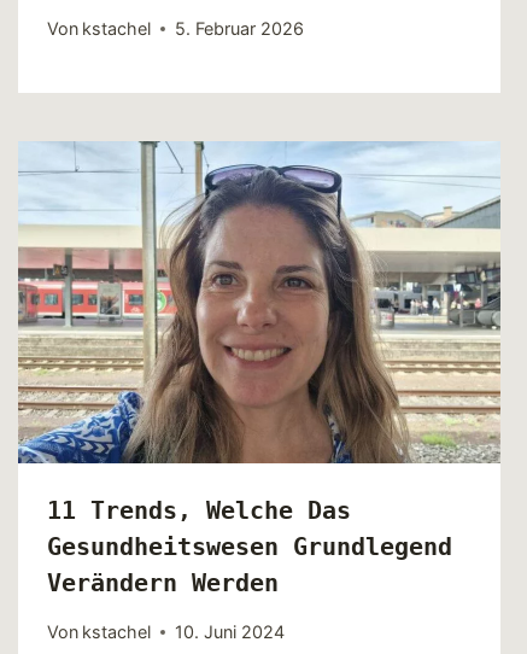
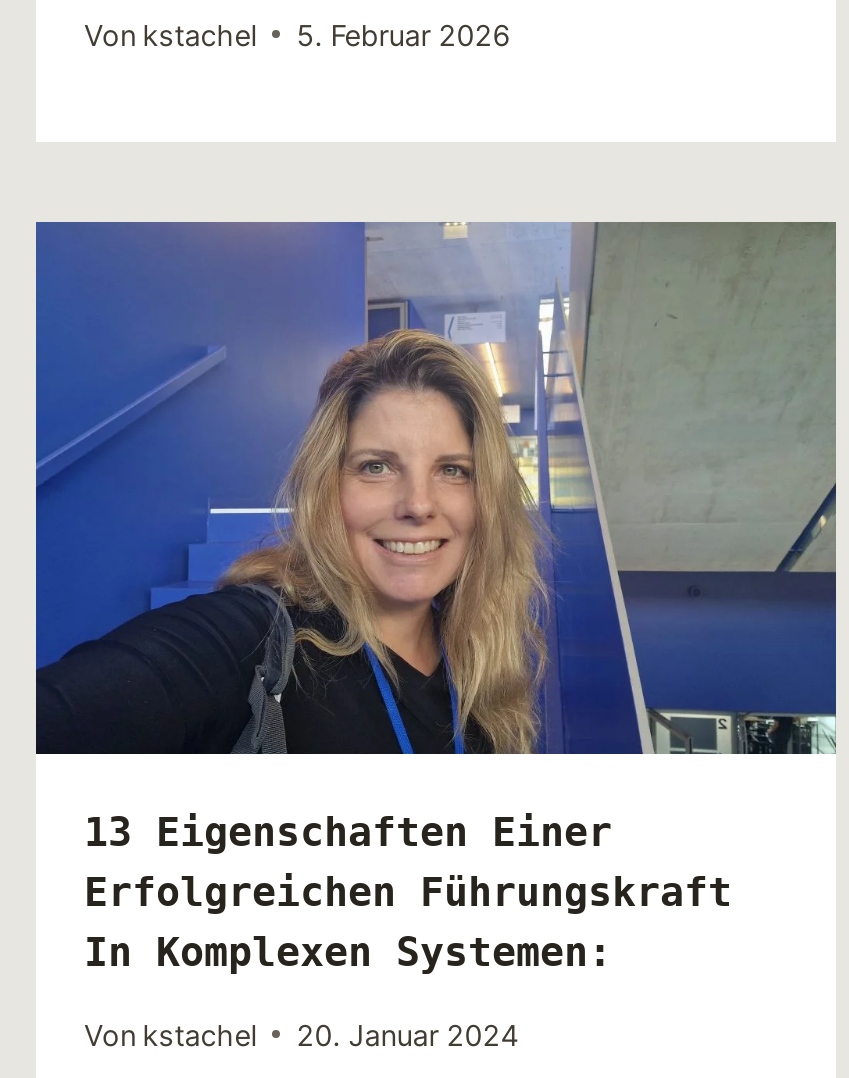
- [image]
- 11 Trends, Welche Das
- Gesundheitswesen Grundlegend
- Verändern Werden
+ [image]
+ 13 Eigenschaften Einer
+ Erfolgreichen Führungskraft
+ In Komplexen Systemen:

- Von kstachel 10. Juni 2024
+ Von kstachel 20. Januar 2024
